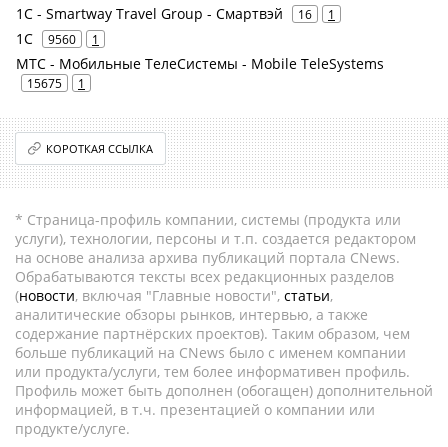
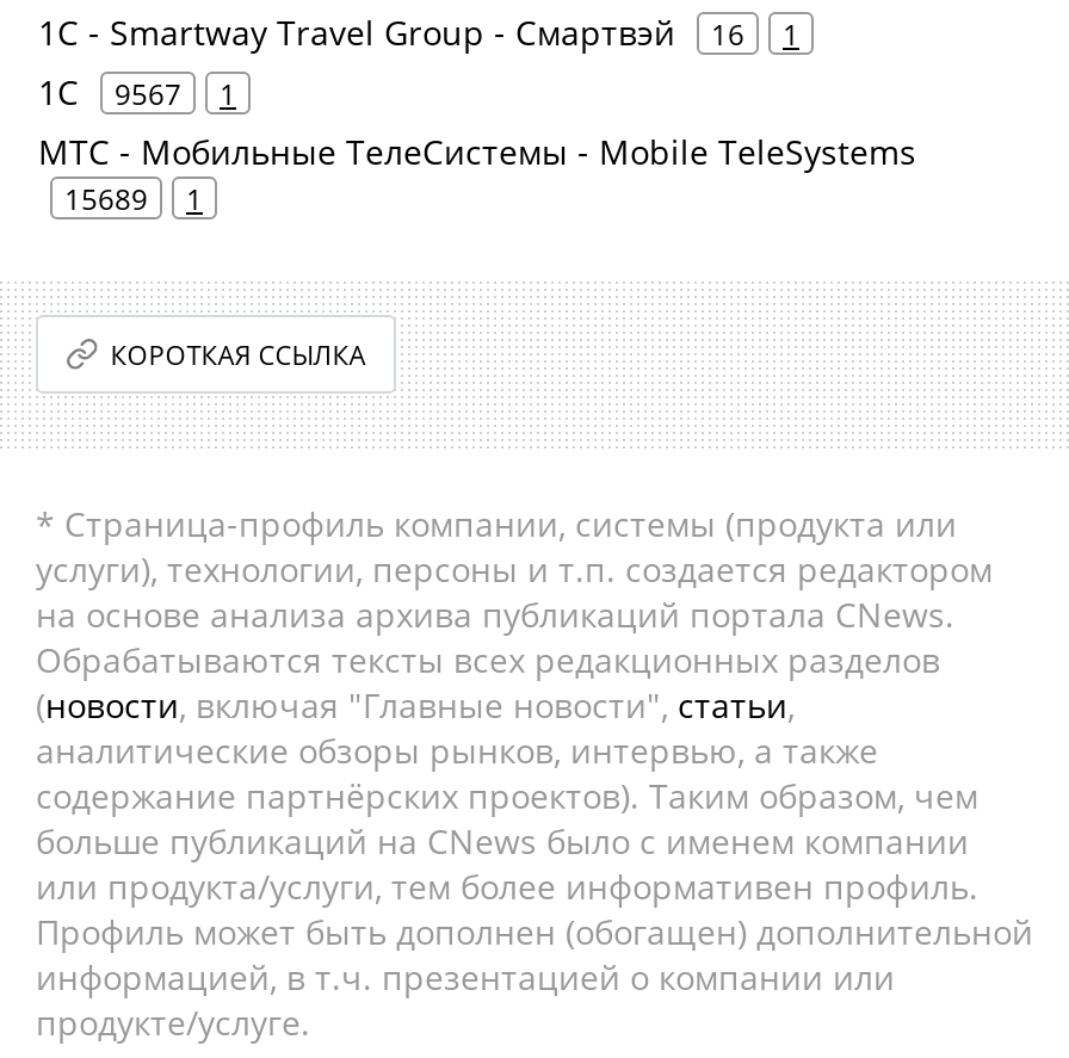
- 1С 9560 1
+ 1С 9567 1

- 15675 1
+ 15689 1
